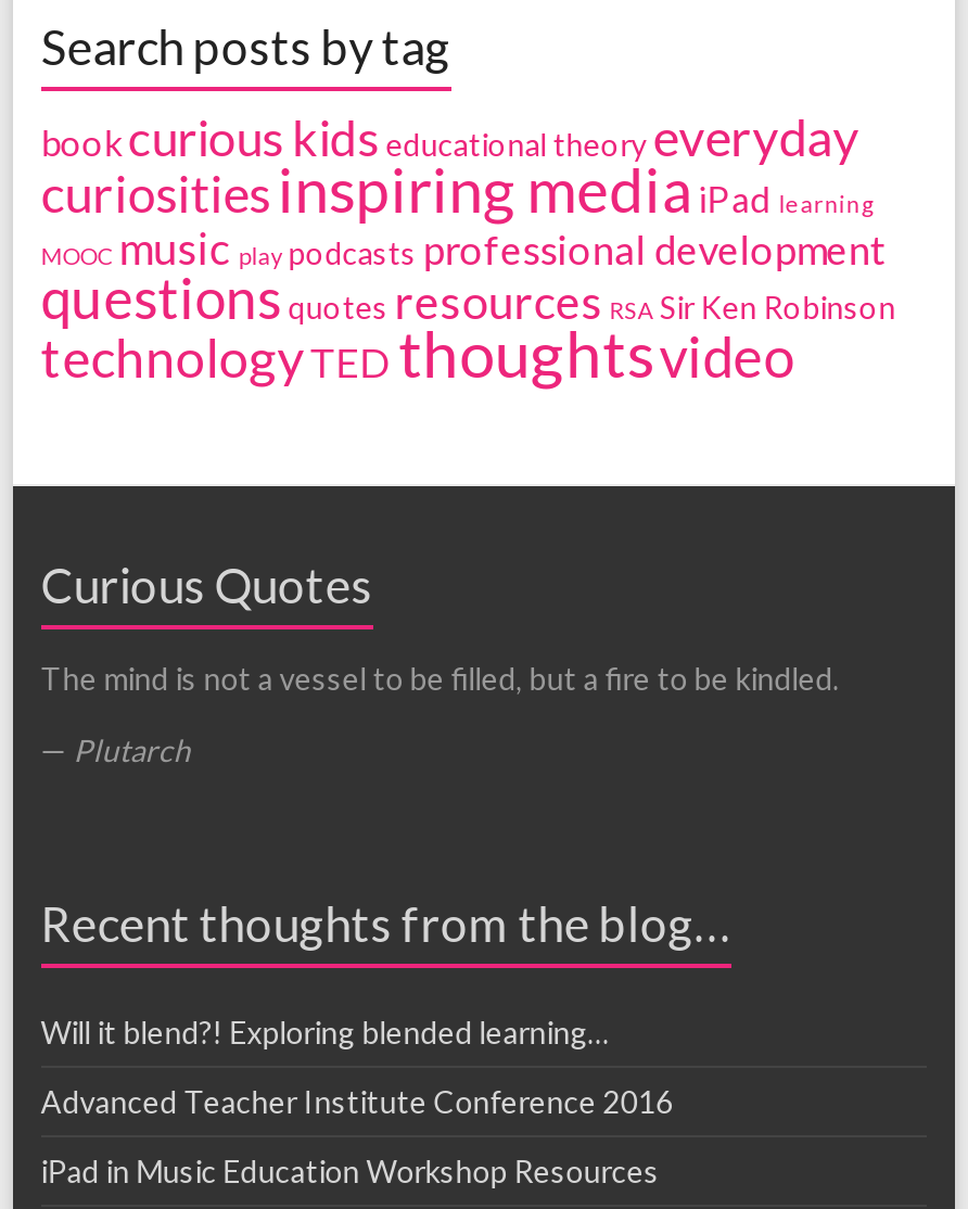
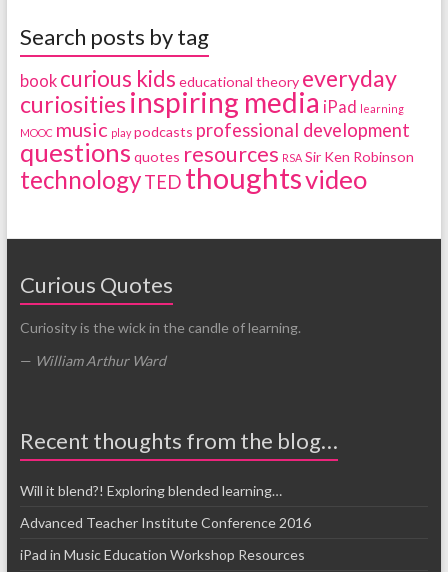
- The mind is not a vessel to be filled, but a fire to be kindled.
+ Curiosity is the wick in the candle of learning.

- — Plutarch
+ — William Arthur Ward
